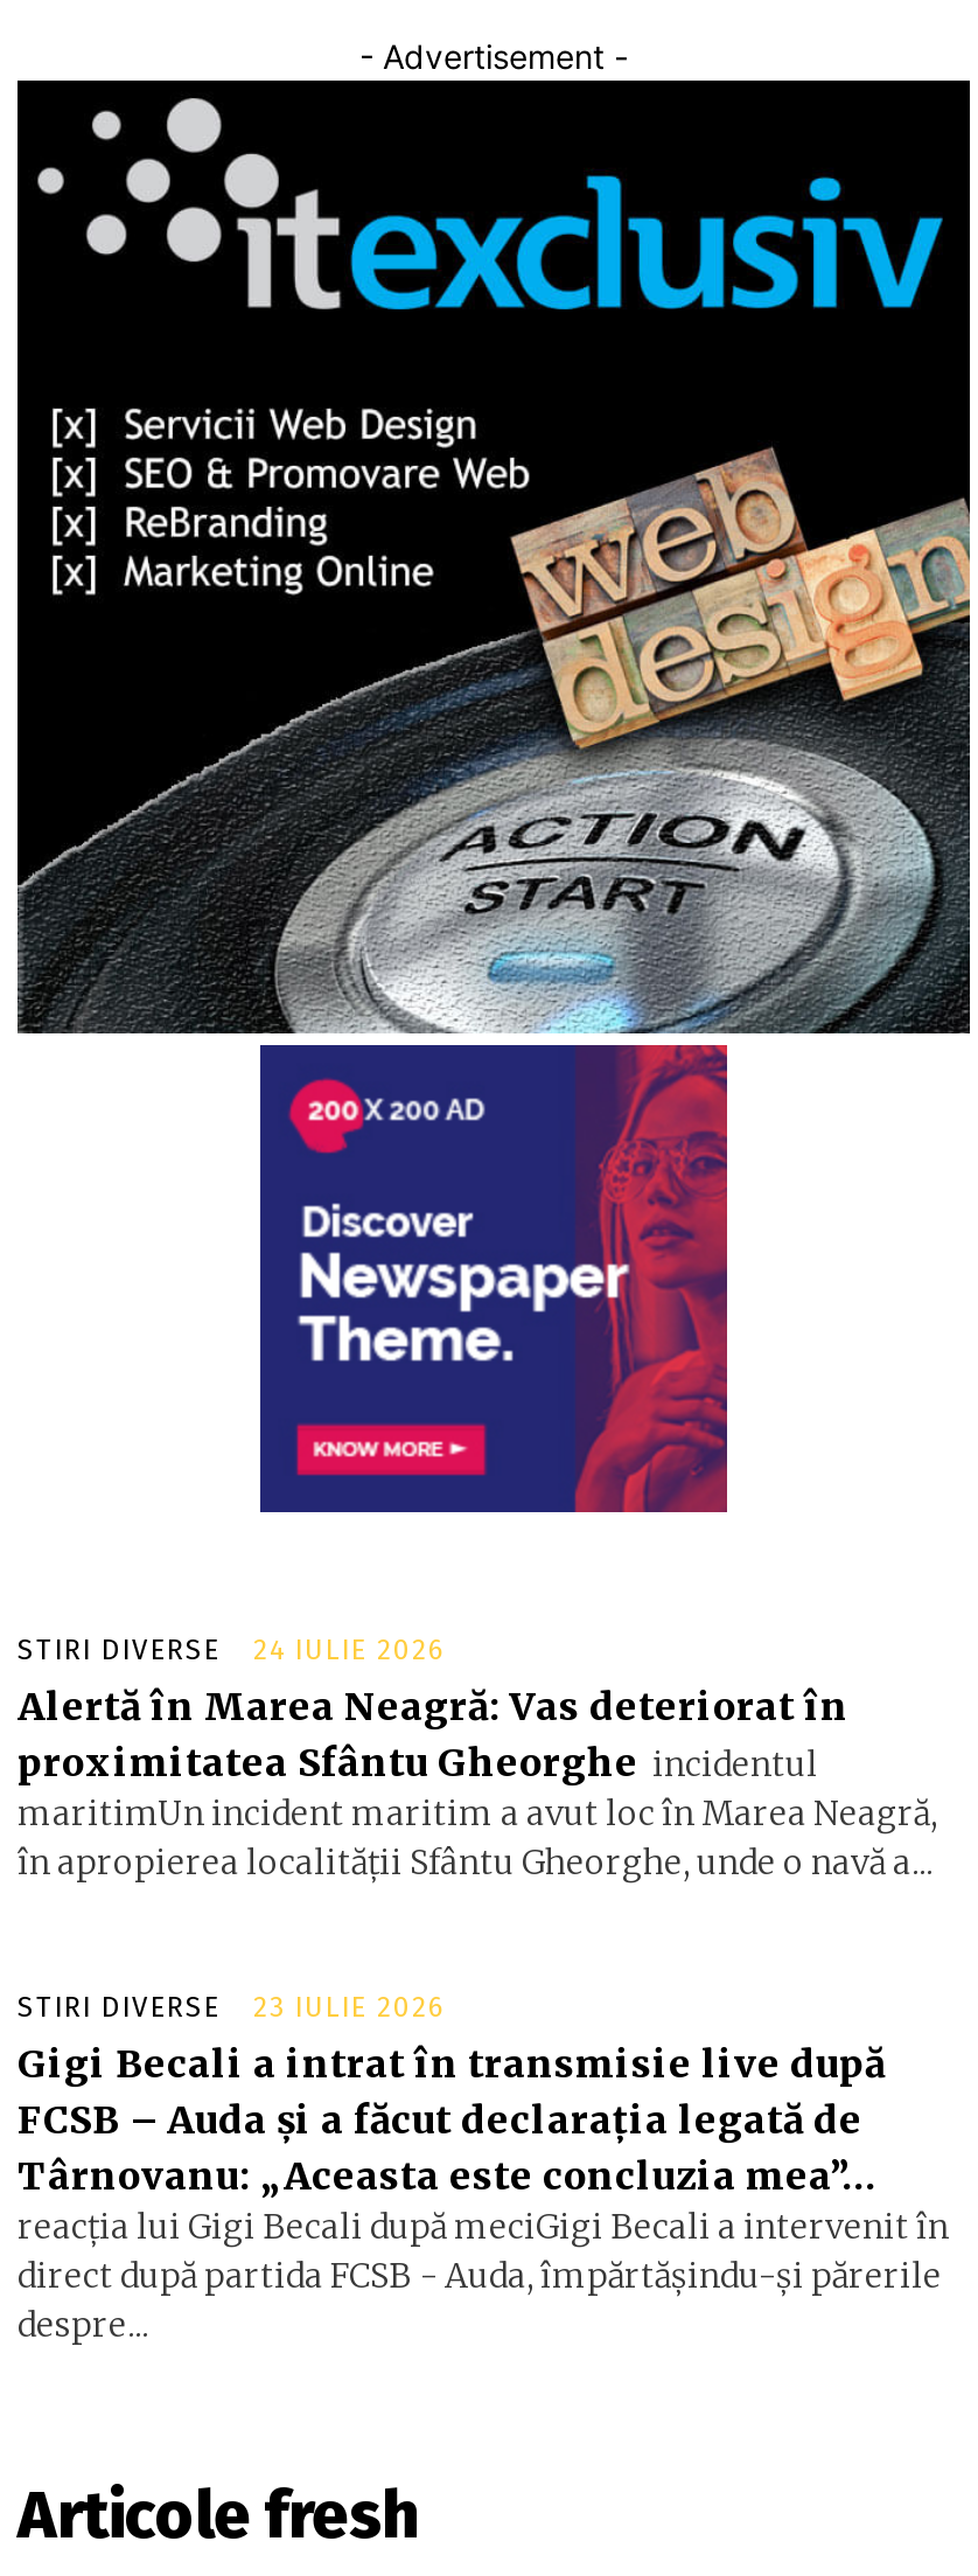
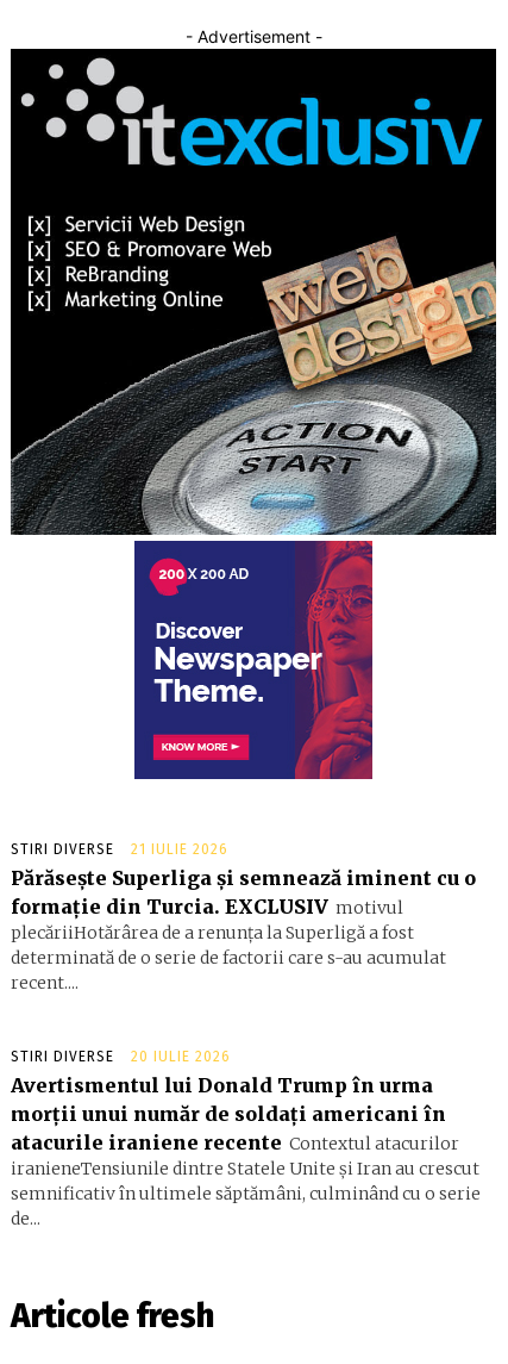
- 24 IULIE 2026
- Alertă în Marea Neagră: Vas deteriorat în
- proximitatea Sfântu Gheorghe incidentul
- maritimUn incident maritim a avut loc în Marea Neagră,
- în apropierea localității Sfântu Gheorghe, unde o navă a...
+ 21 IULIE 2026
+ Părăsește Superliga și semnează iminent cu o
+ formație din Turcia. EXCLUSIV motivul
+ plecăriiHotărârea de a renunța la Superligă a fost
+ determinată de o serie de factorii care s-au acumulat
+ recent....

- 23 IULIE 2026
- Gigi Becali a intrat în transmisie live după
- FCSB – Auda și a făcut declarația legată de
- Târnovanu: „Aceasta este concluzia mea”…
- reacția lui Gigi Becali după meciGigi Becali a intervenit în
- direct după partida FCSB - Auda, împărtășindu-și părerile
- despre...
+ 20 IULIE 2026
+ Avertismentul lui Donald Trump în urma
+ morții unui număr de soldați americani în
+ atacurile iraniene recente Contextul atacurilor
+ iranieneTensiunile dintre Statele Unite și Iran au crescut
+ semnificativ în ultimele săptămâni, culminând cu o serie
+ de...
